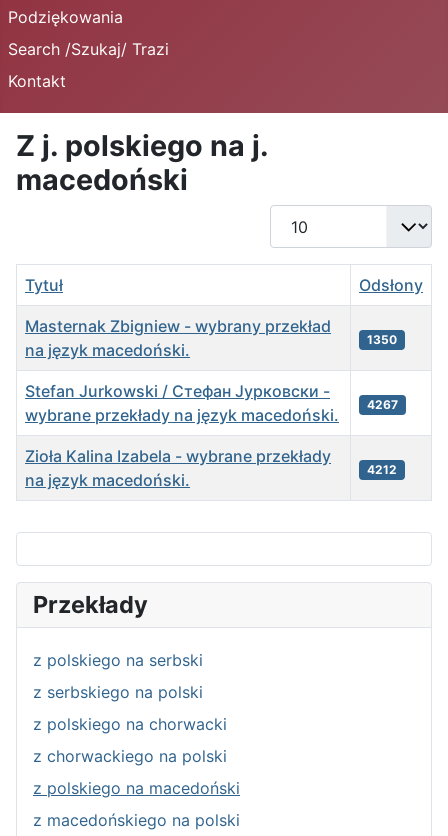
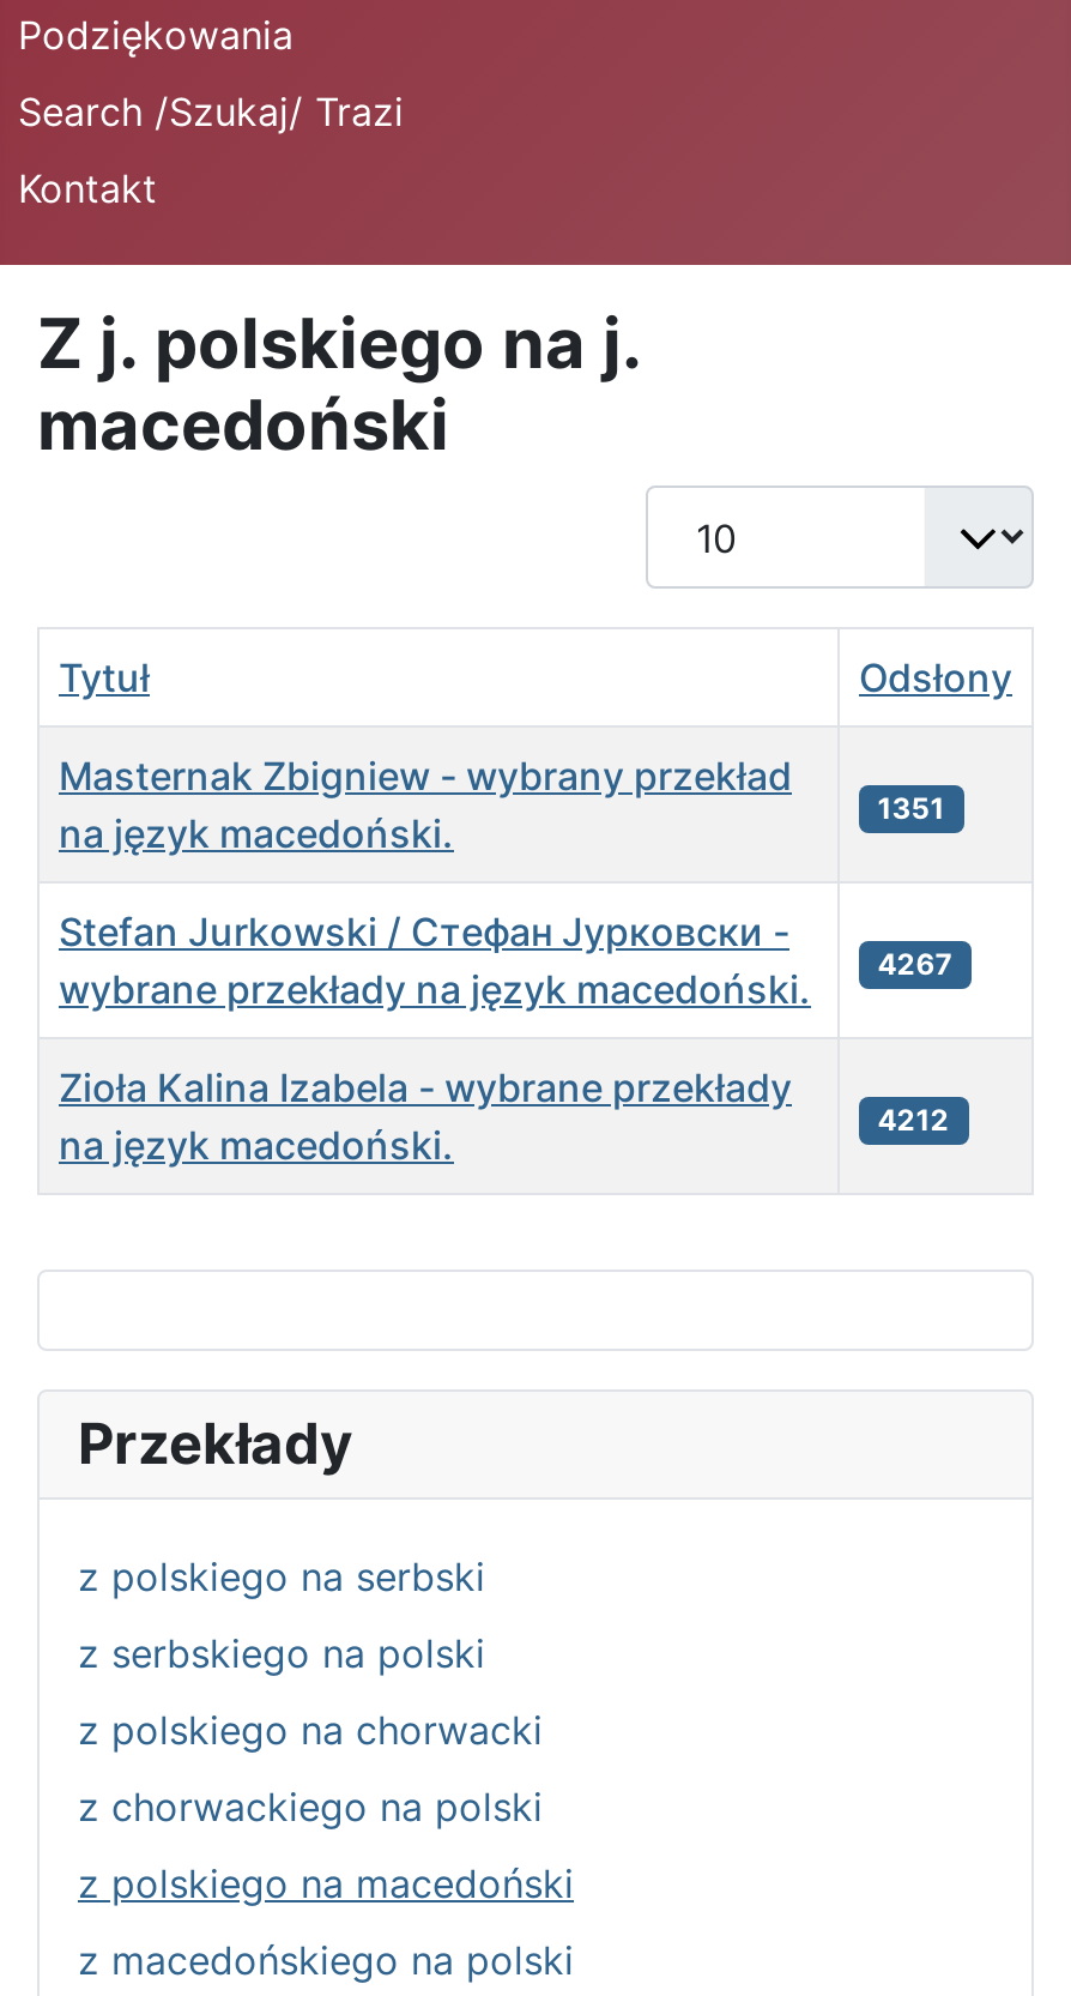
- 1350
+ 1351
